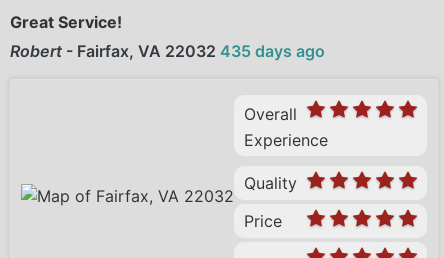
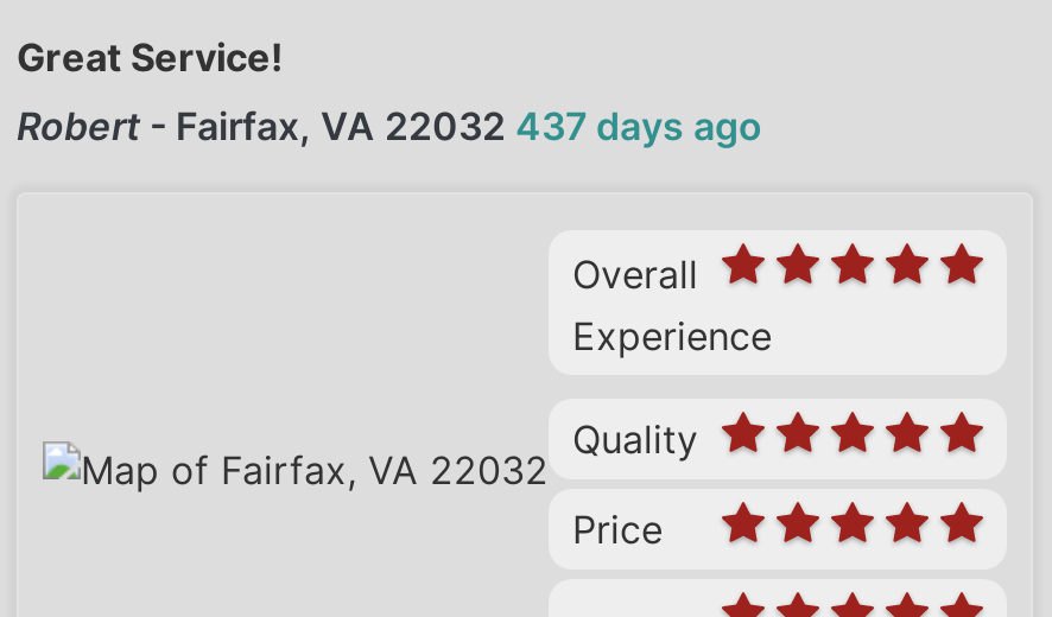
- Robert - Fairfax, VA 22032 435 days ago
+ Robert - Fairfax, VA 22032 437 days ago
